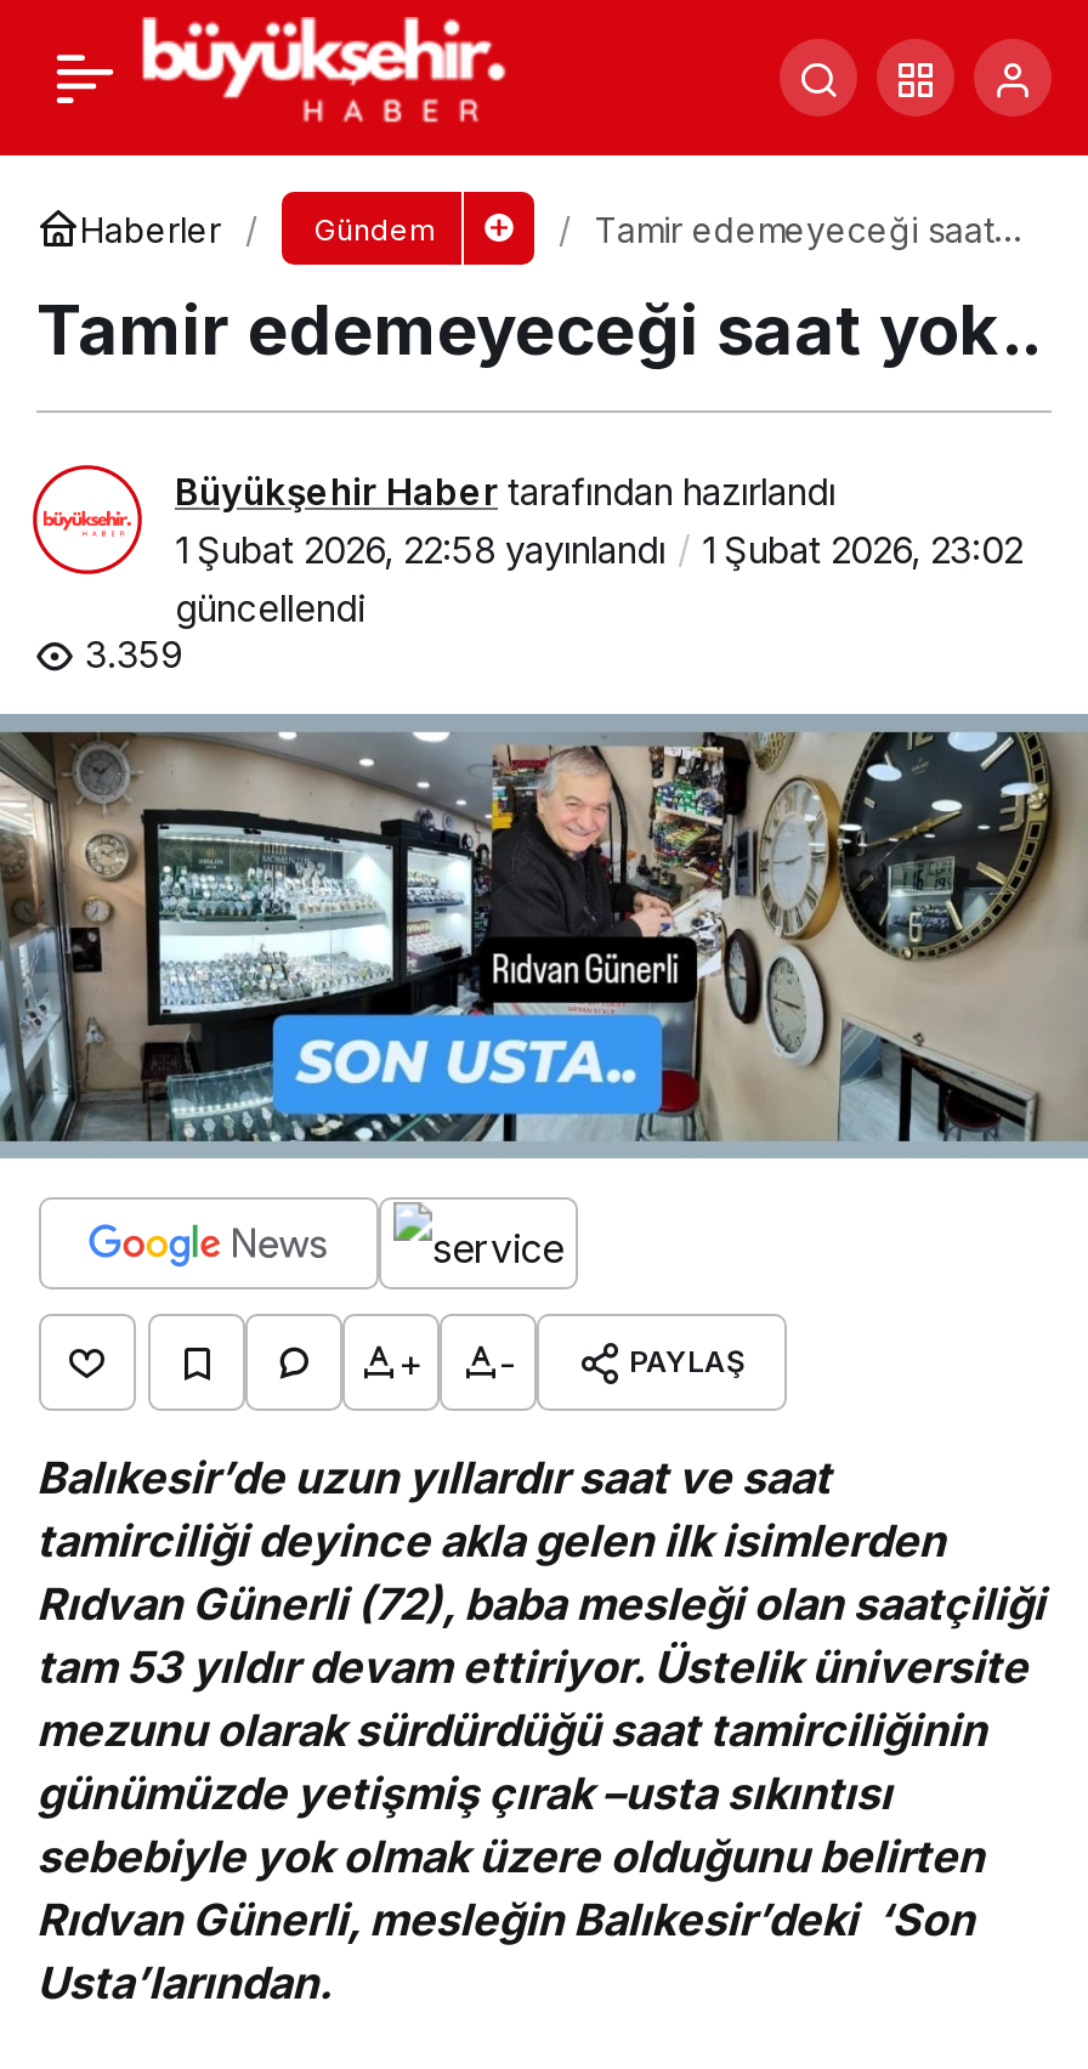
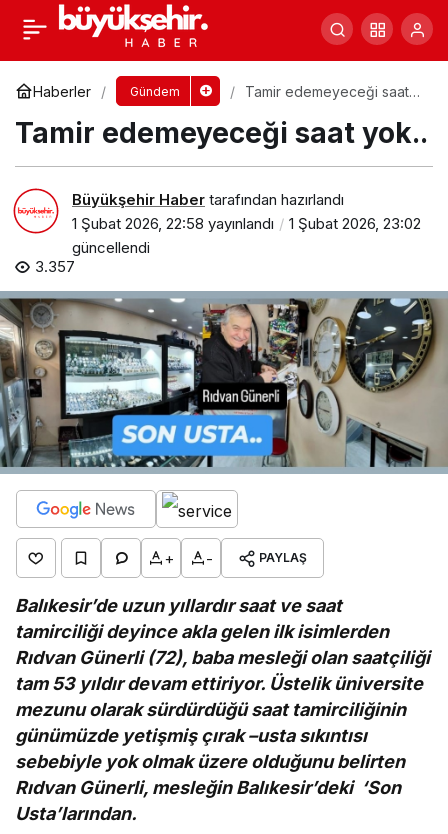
- 3.359
+ 3.357
